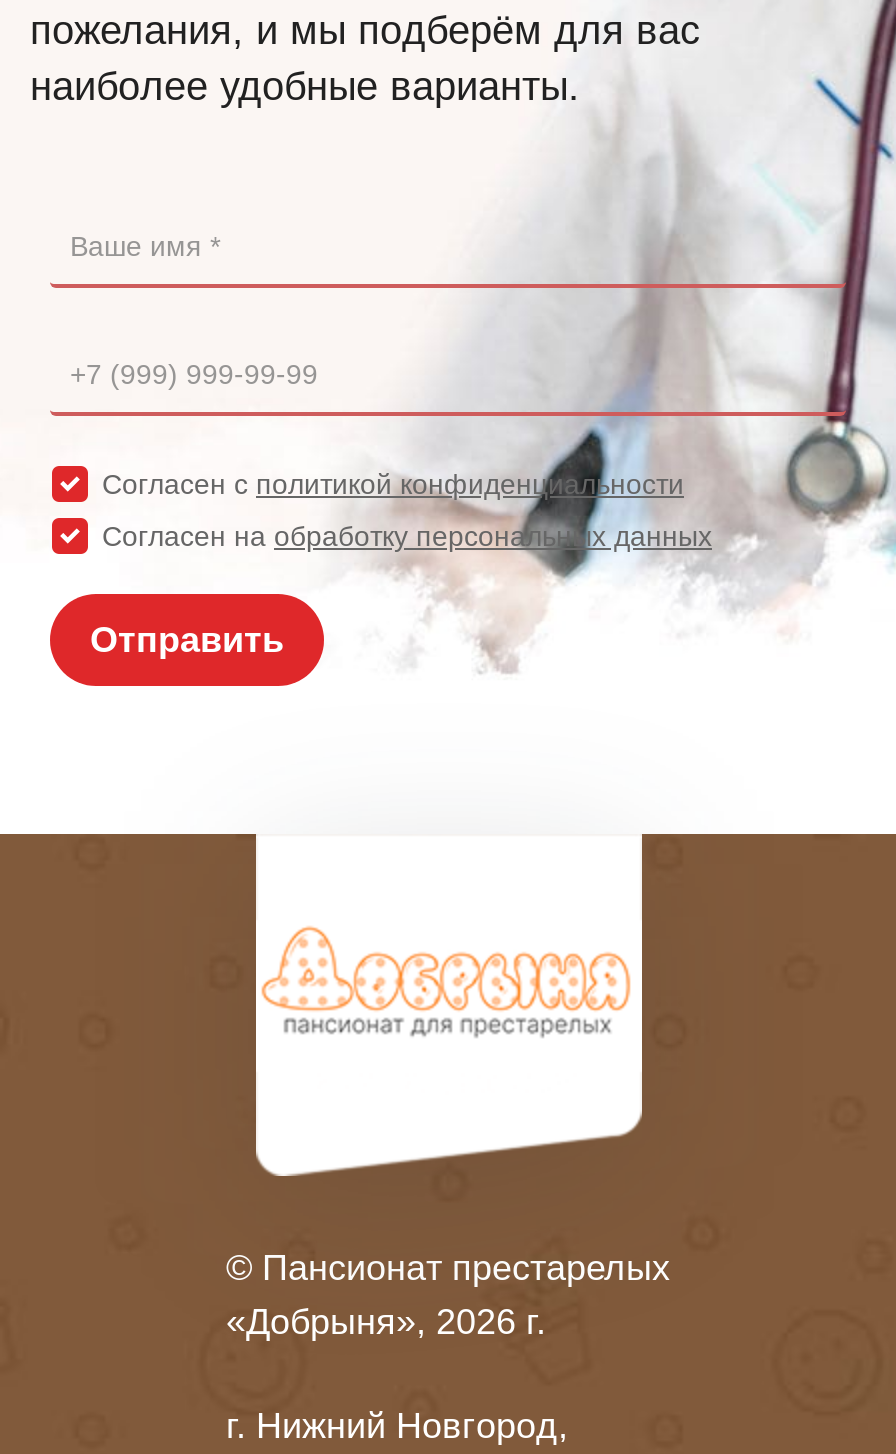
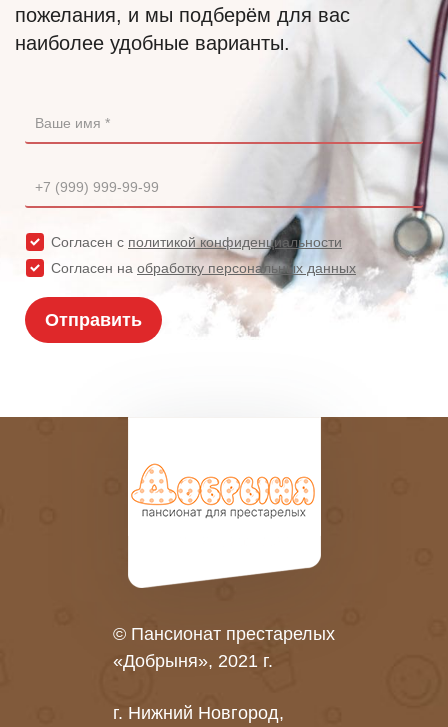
- «Добрыня», 2026 г.
+ «Добрыня», 2021 г.
